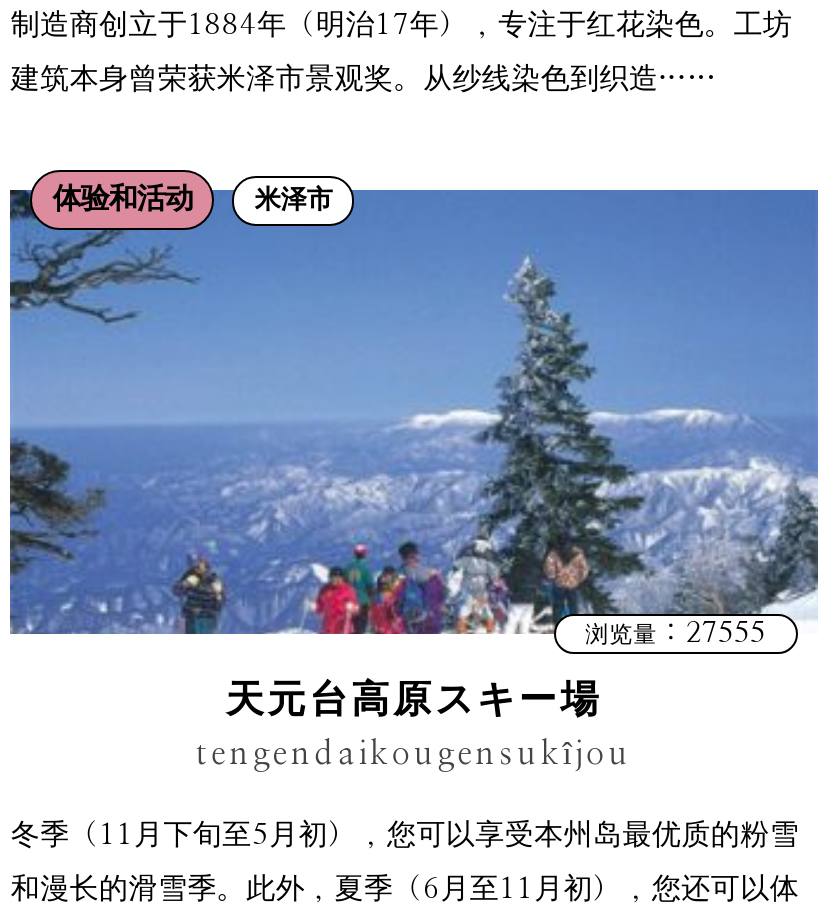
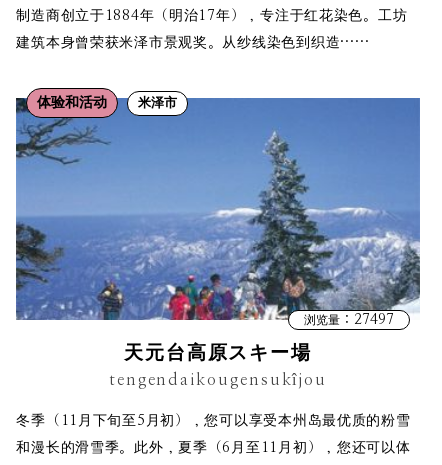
- 浏览量：27555
+ 浏览量：27497
